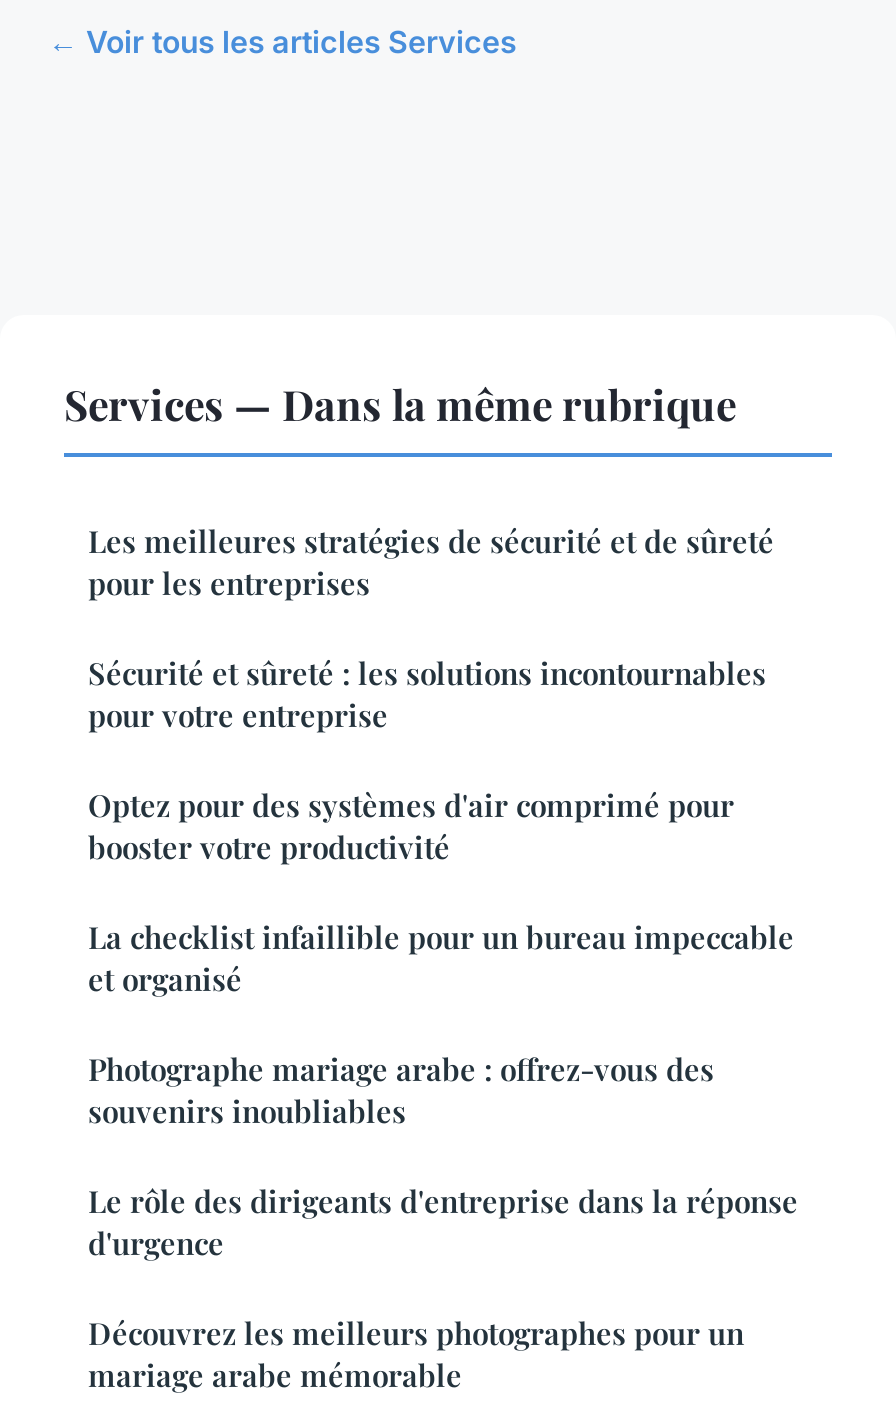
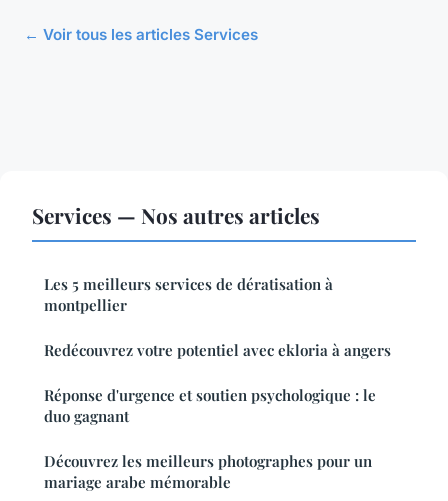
- Services — Dans la même rubrique
- Les meilleures stratégies de sécurité et de sûreté
- pour les entreprises
- Sécurité et sûreté : les solutions incontournables
- pour votre entreprise
- Optez pour des systèmes d'air comprimé pour
- booster votre productivité
- La checklist infaillible pour un bureau impeccable
- et organisé
- Photographe mariage arabe : offrez-vous des
- souvenirs inoubliables
- Le rôle des dirigeants d'entreprise dans la réponse
- d'urgence
+ Services — Nos autres articles
+ Les 5 meilleurs services de dératisation à
+ montpellier
+ Redécouvrez votre potentiel avec ekloria à angers
+ Réponse d'urgence et soutien psychologique : le
+ duo gagnant
